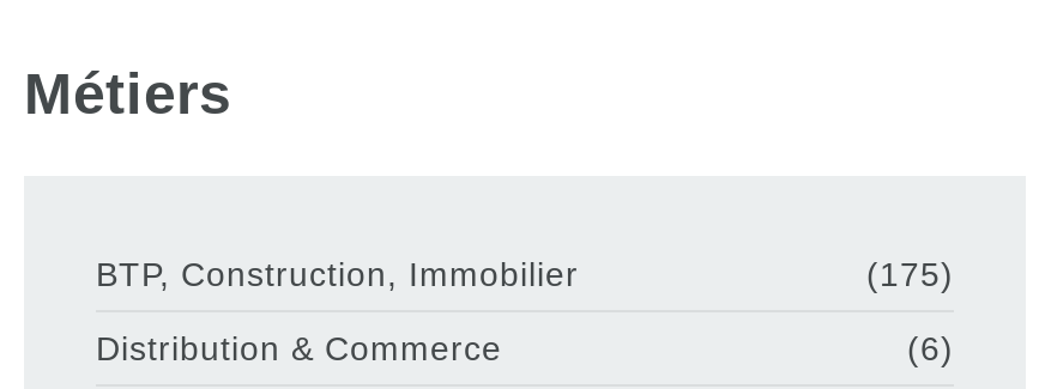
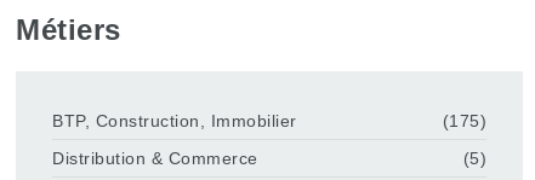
- (6)
+ (5)
